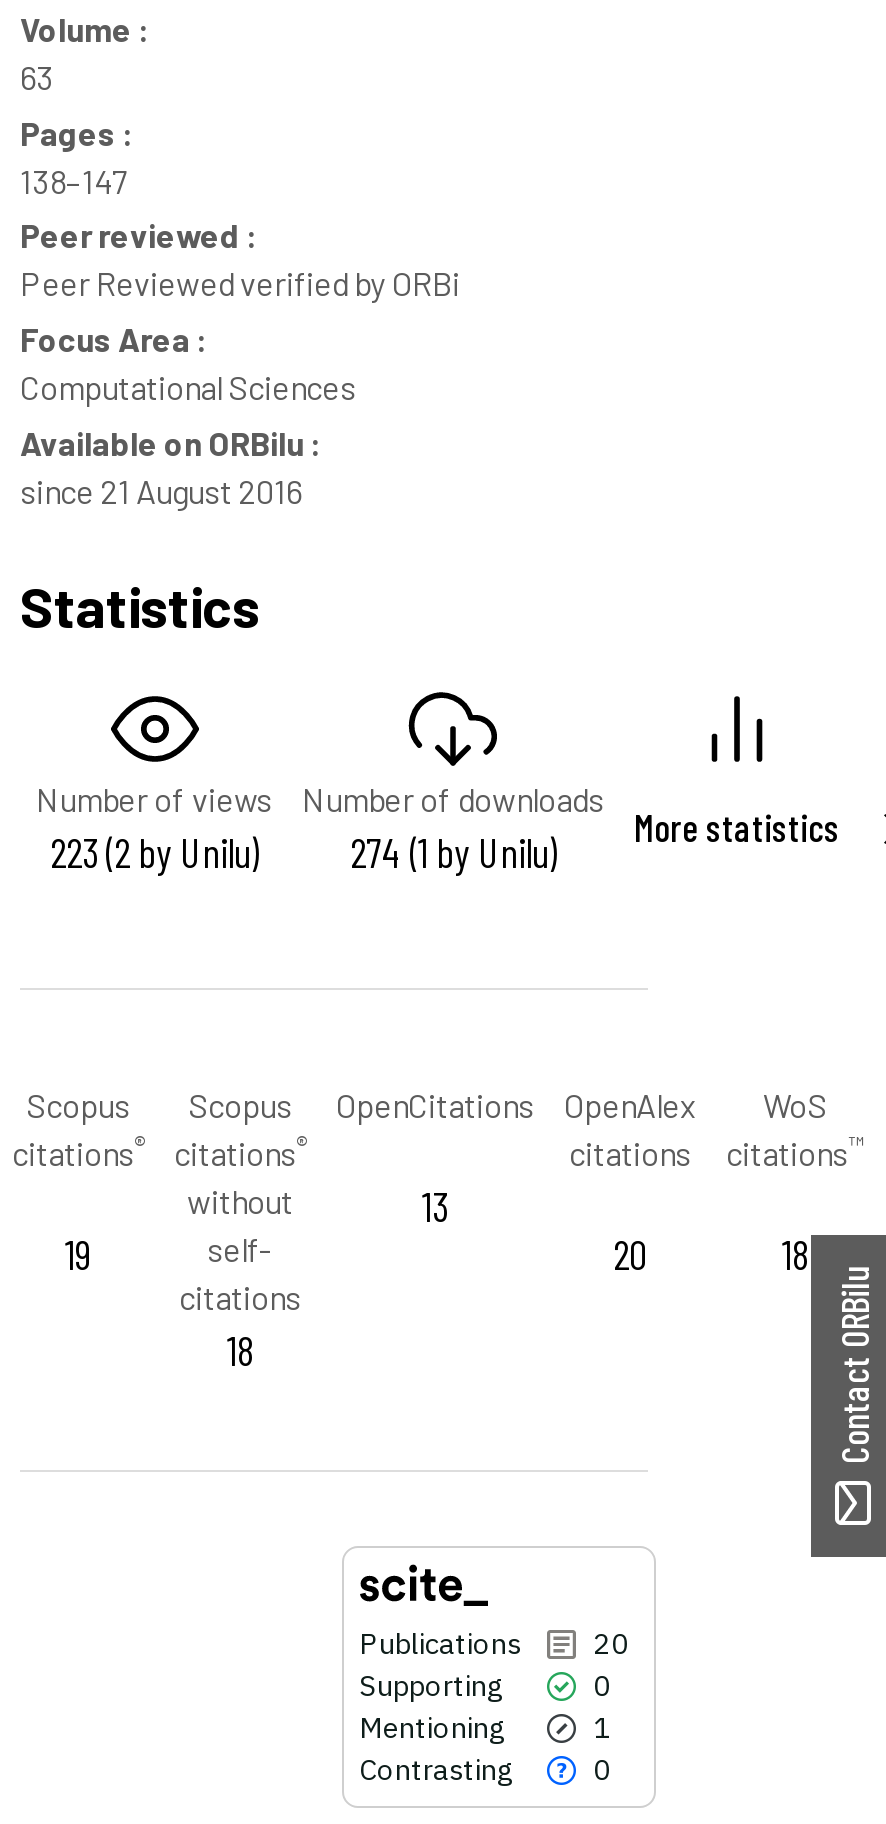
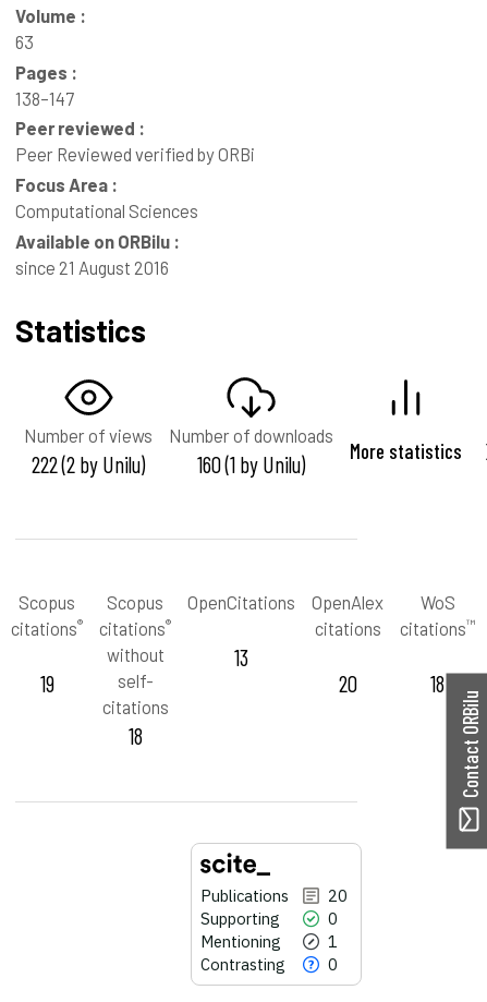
- 223 (2 by Unilu)
+ 222 (2 by Unilu)

- 274 (1 by Unilu)
+ 160 (1 by Unilu)
